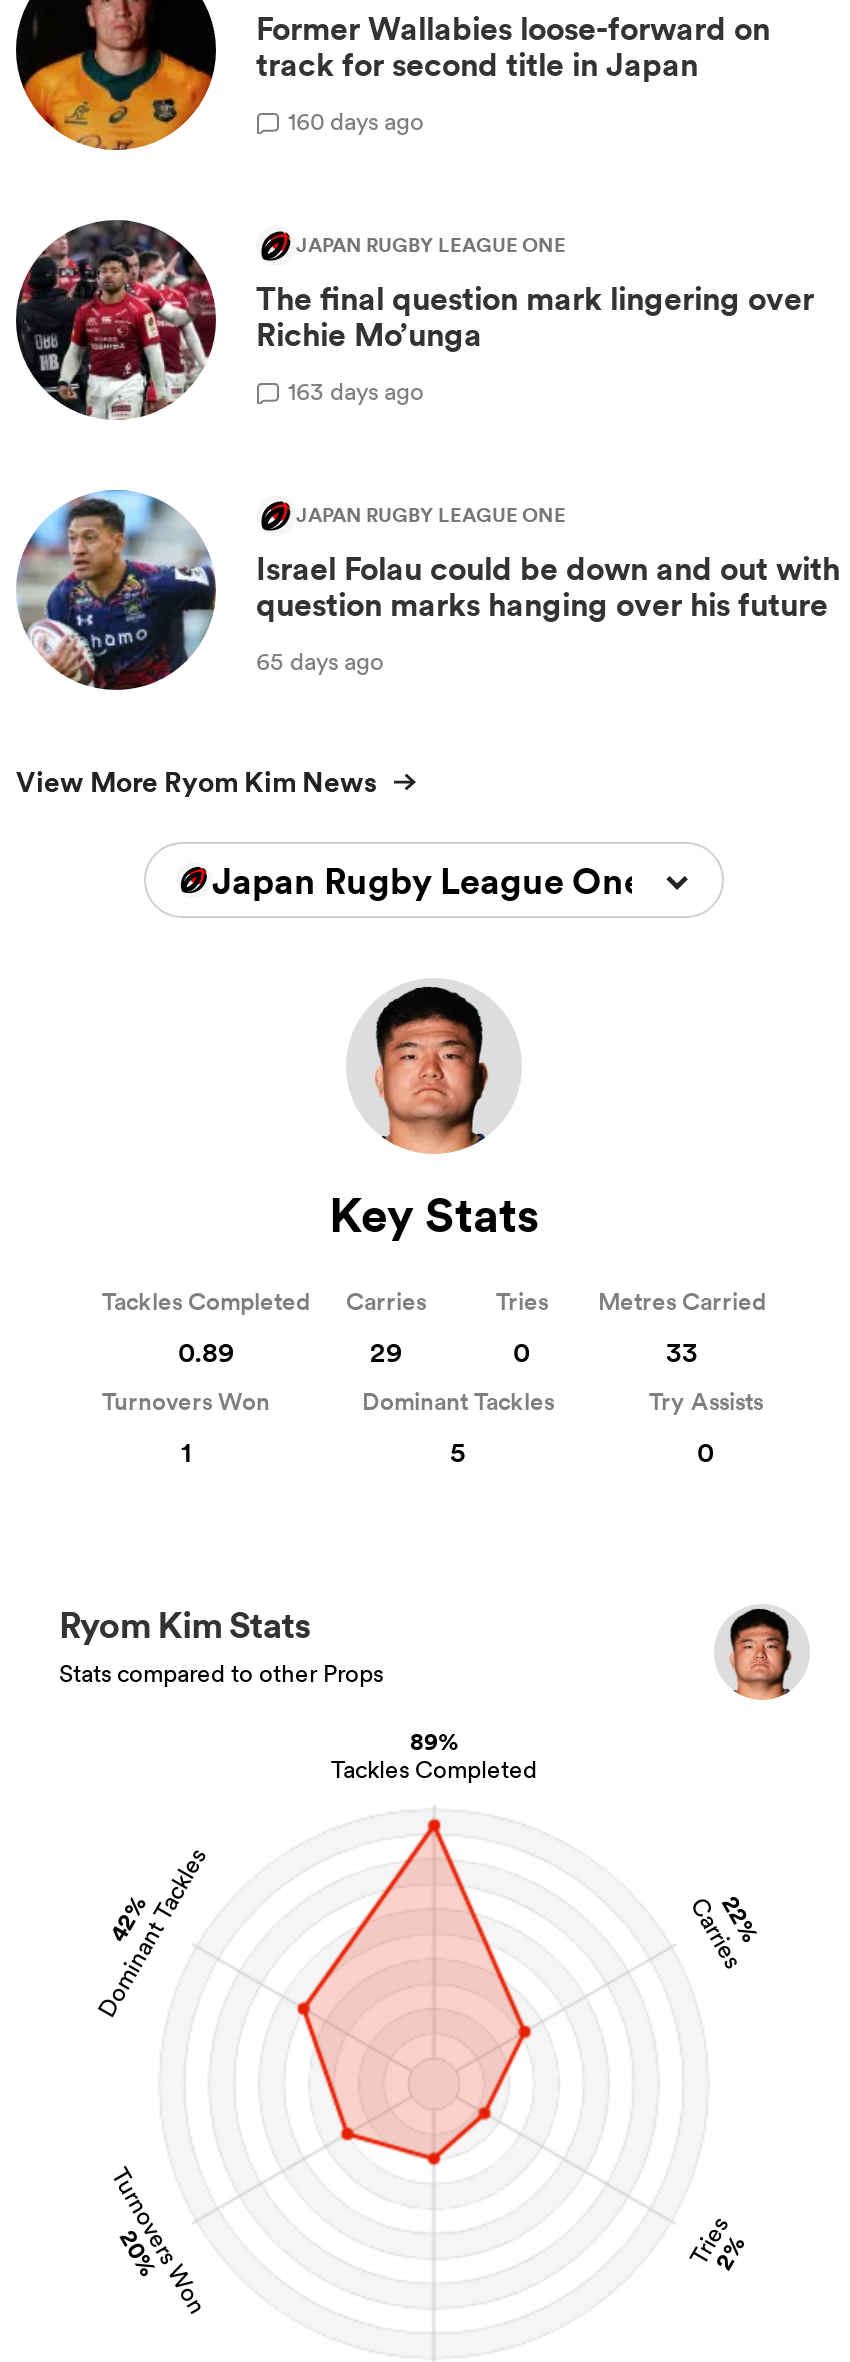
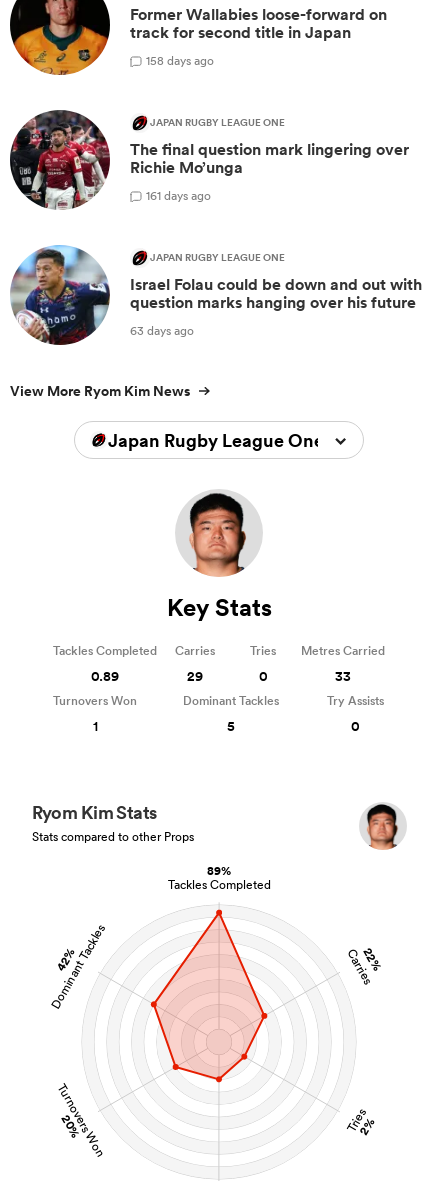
- 160 days ago
+ 158 days ago

- 163 days ago
+ 161 days ago

- 65 days ago
+ 63 days ago
